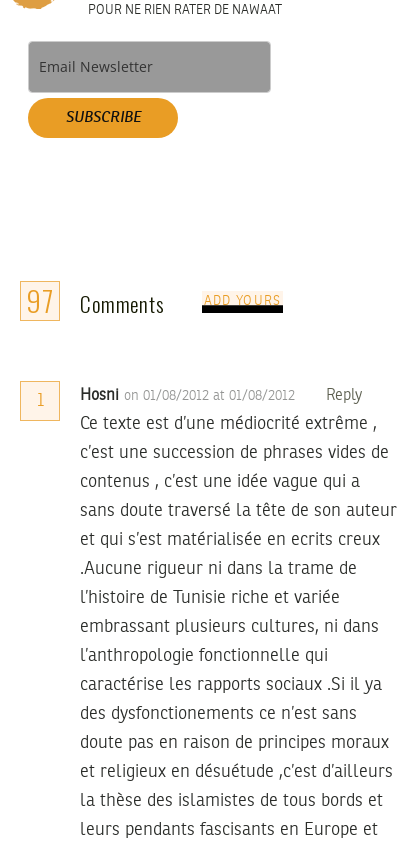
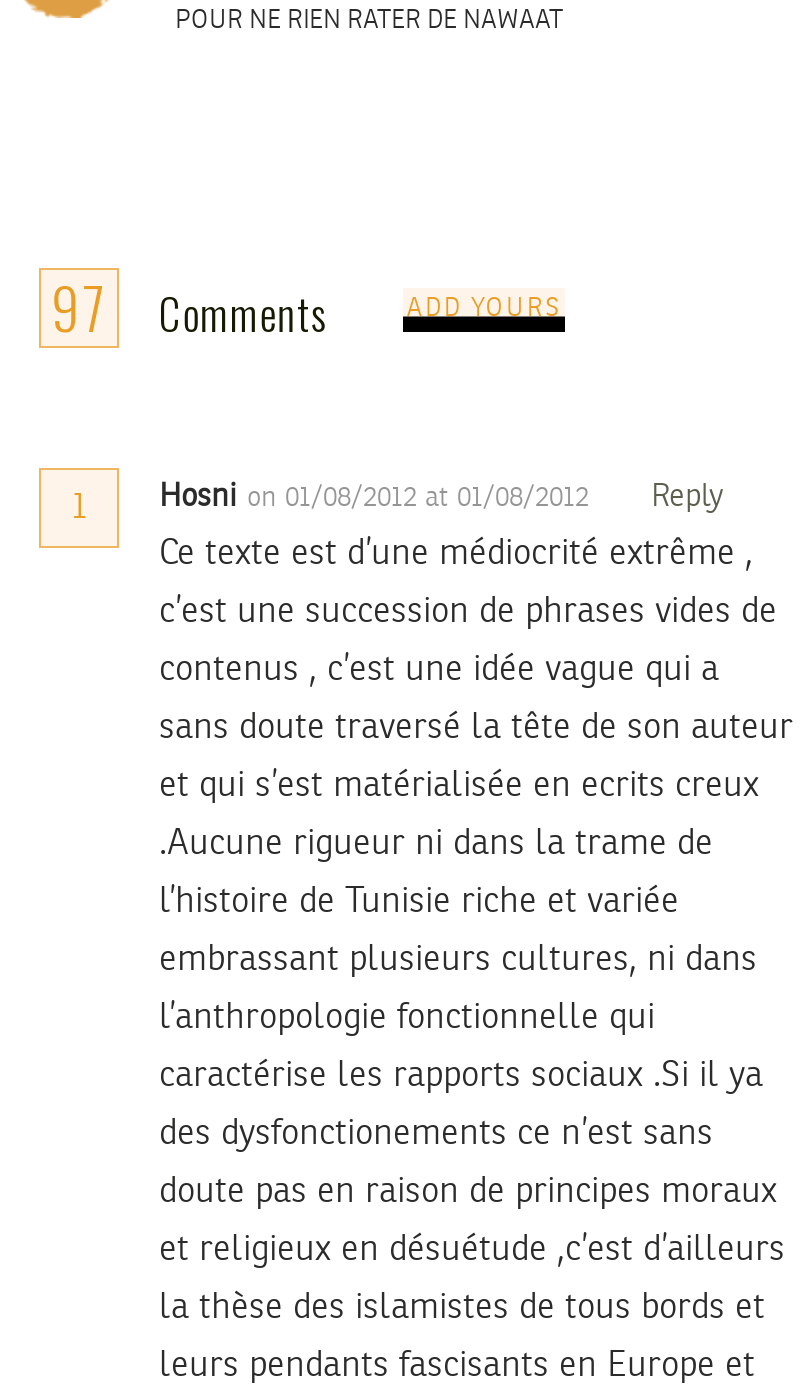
- [image]
- SUBSCRIBE
